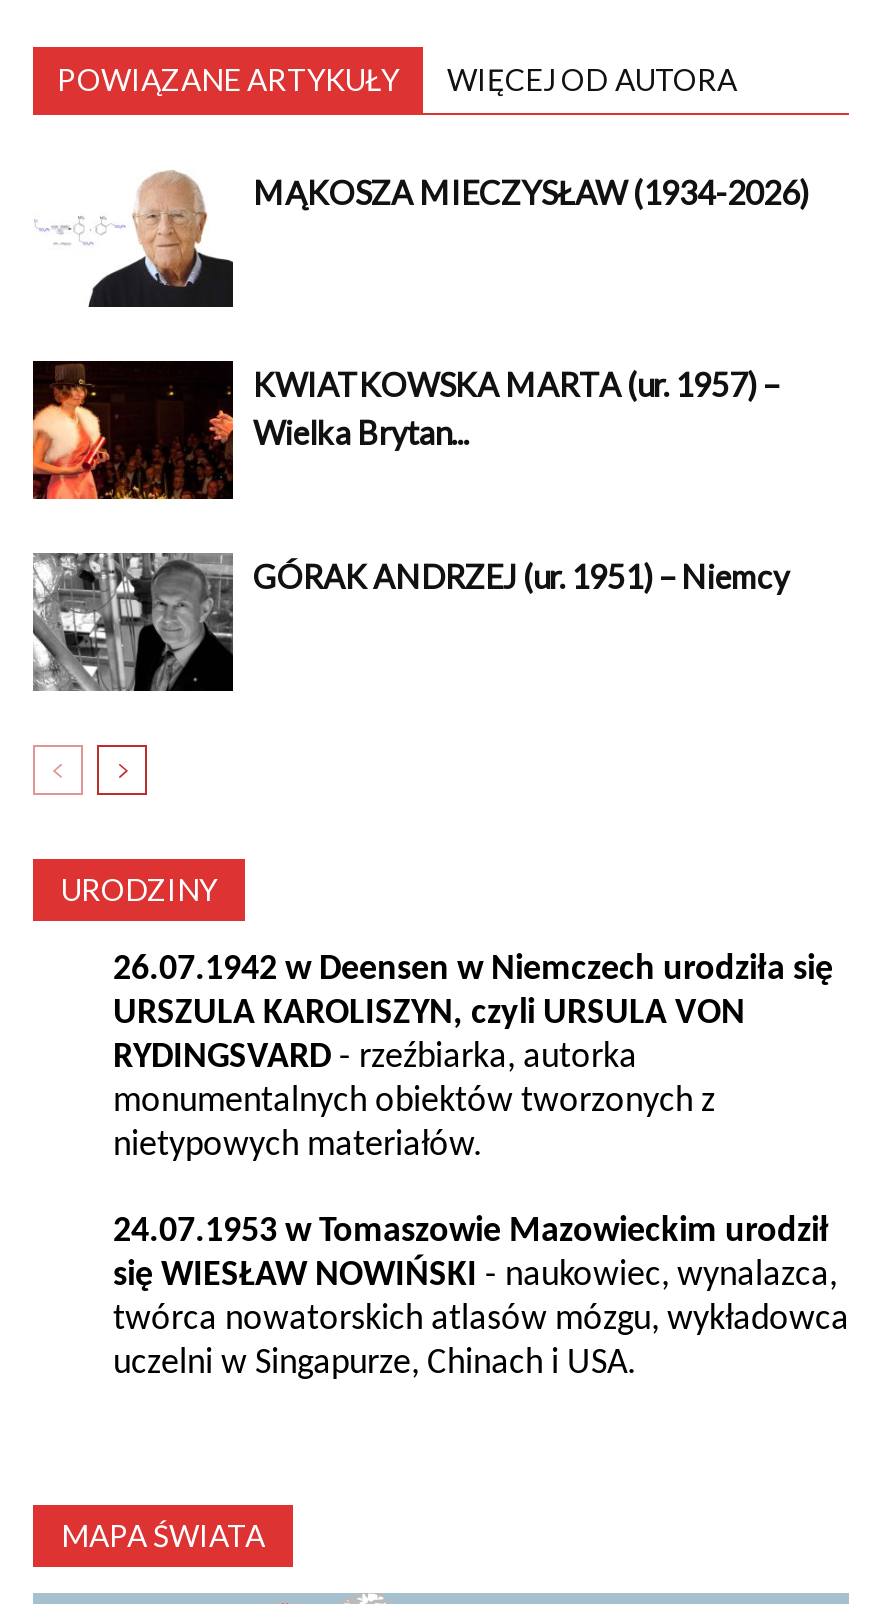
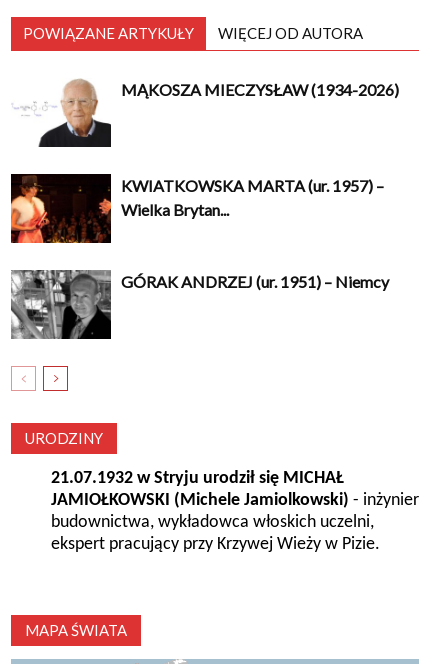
- 26.07.1942 w Deensen w Niemczech urodziła się
- URSZULA KAROLISZYN, czyli URSULA VON
- RYDINGSVARD - rzeźbiarka, autorka
- monumentalnych obiektów tworzonych z
- nietypowych materiałów.
- 24.07.1953 w Tomaszowie Mazowieckim urodził
- się WIESŁAW NOWIŃSKI - naukowiec, wynalazca,
- twórca nowatorskich atlasów mózgu, wykładowca
- uczelni w Singapurze, Chinach i USA.
+ 21.07.1932 w Stryju urodził się MICHAŁ
+ JAMIOŁKOWSKI (Michele Jamiolkowski) - inżynier
+ budownictwa, wykładowca włoskich uczelni,
+ ekspert pracujący przy Krzywej Wieży w Pizie.
